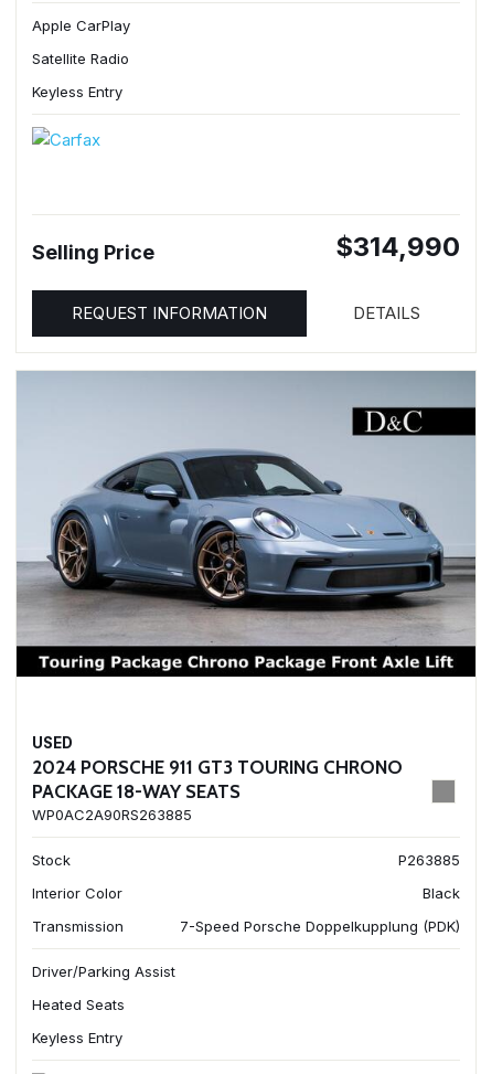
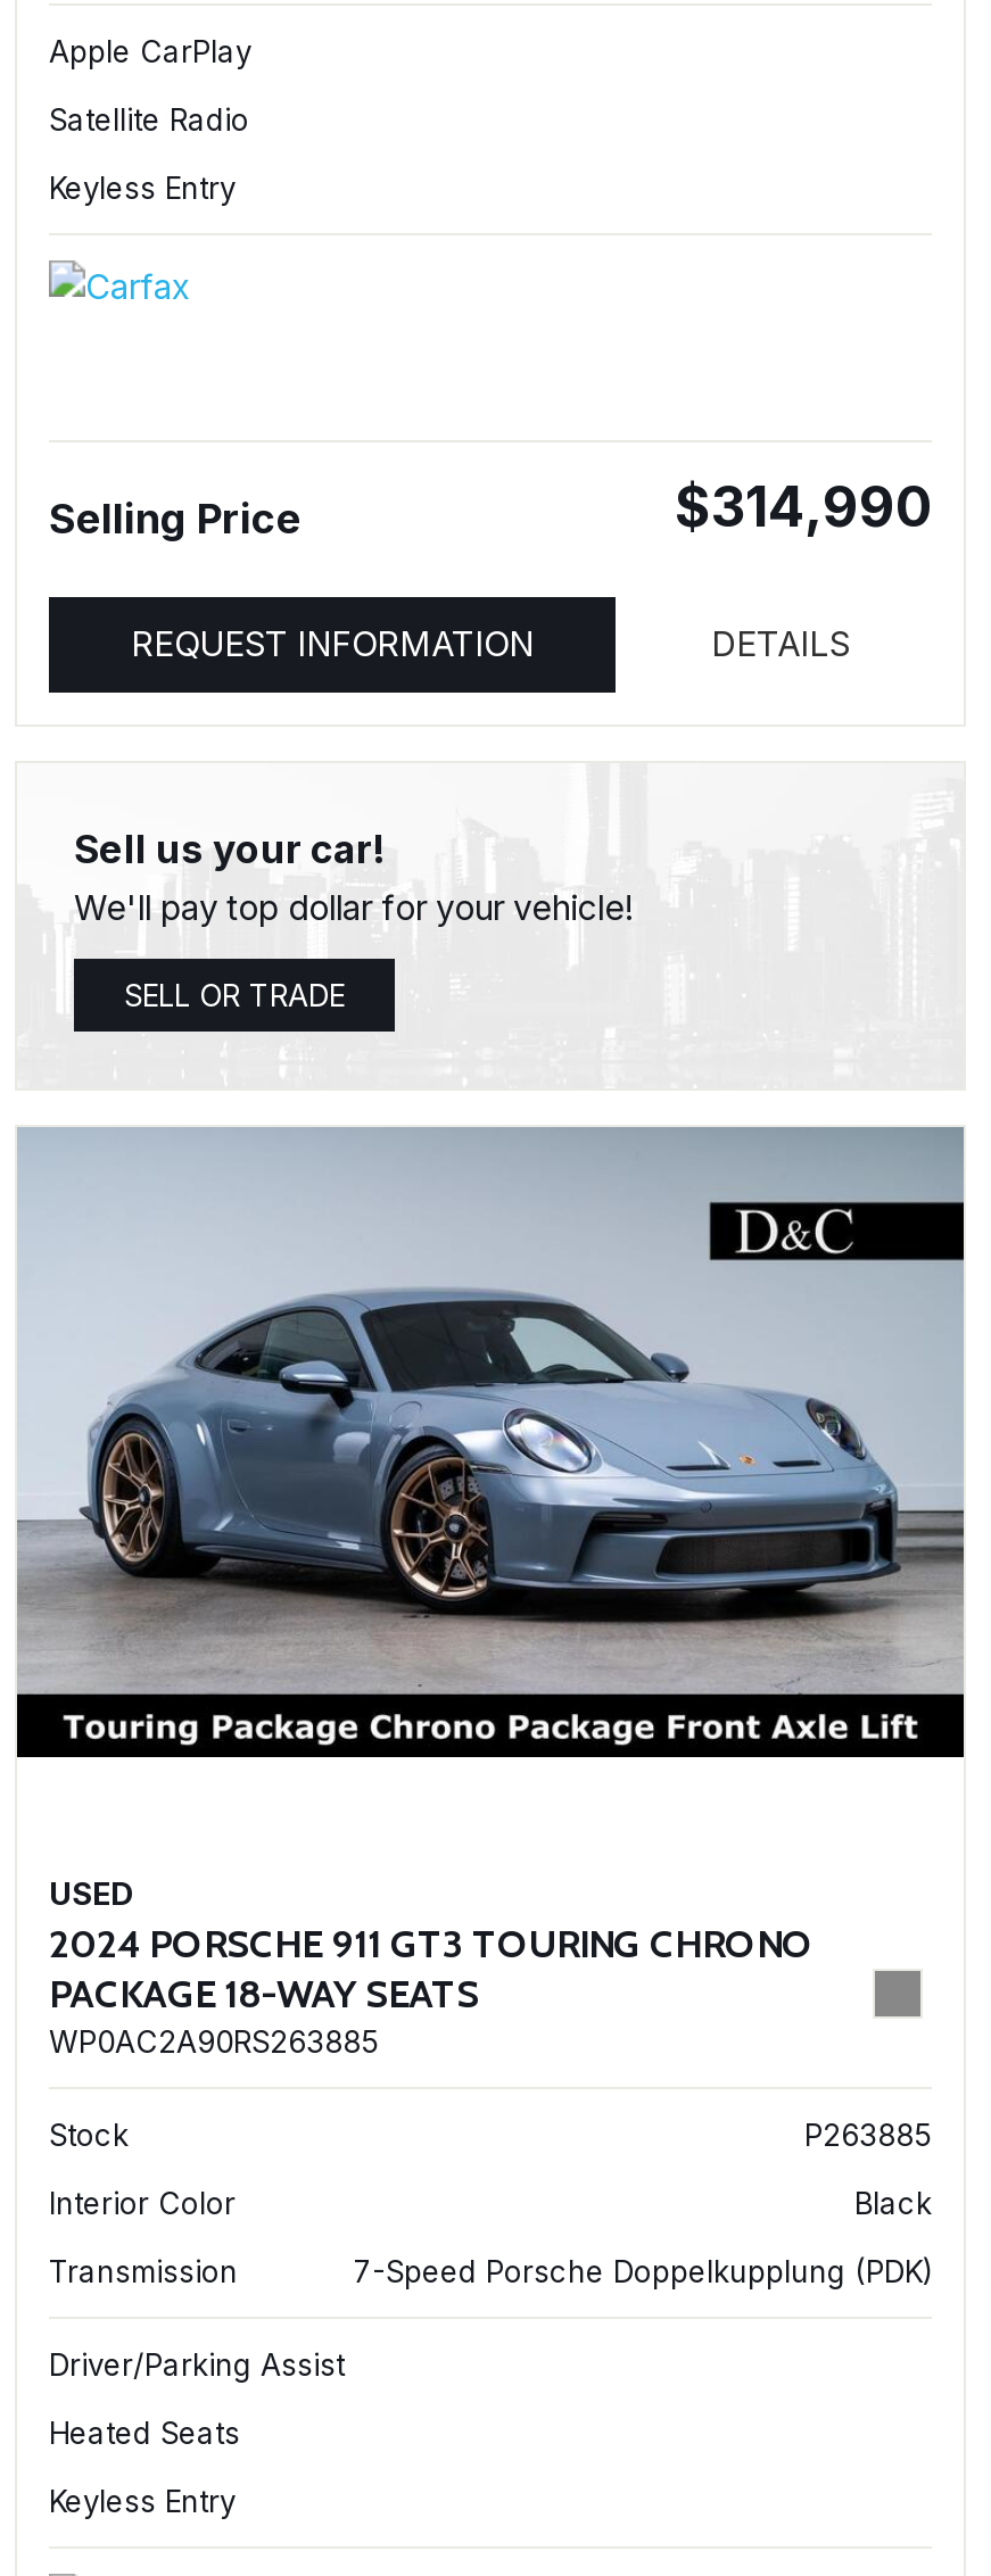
+ Sell us your car!
+ We'll pay top dollar for your vehicle!
+ SELL OR TRADE
